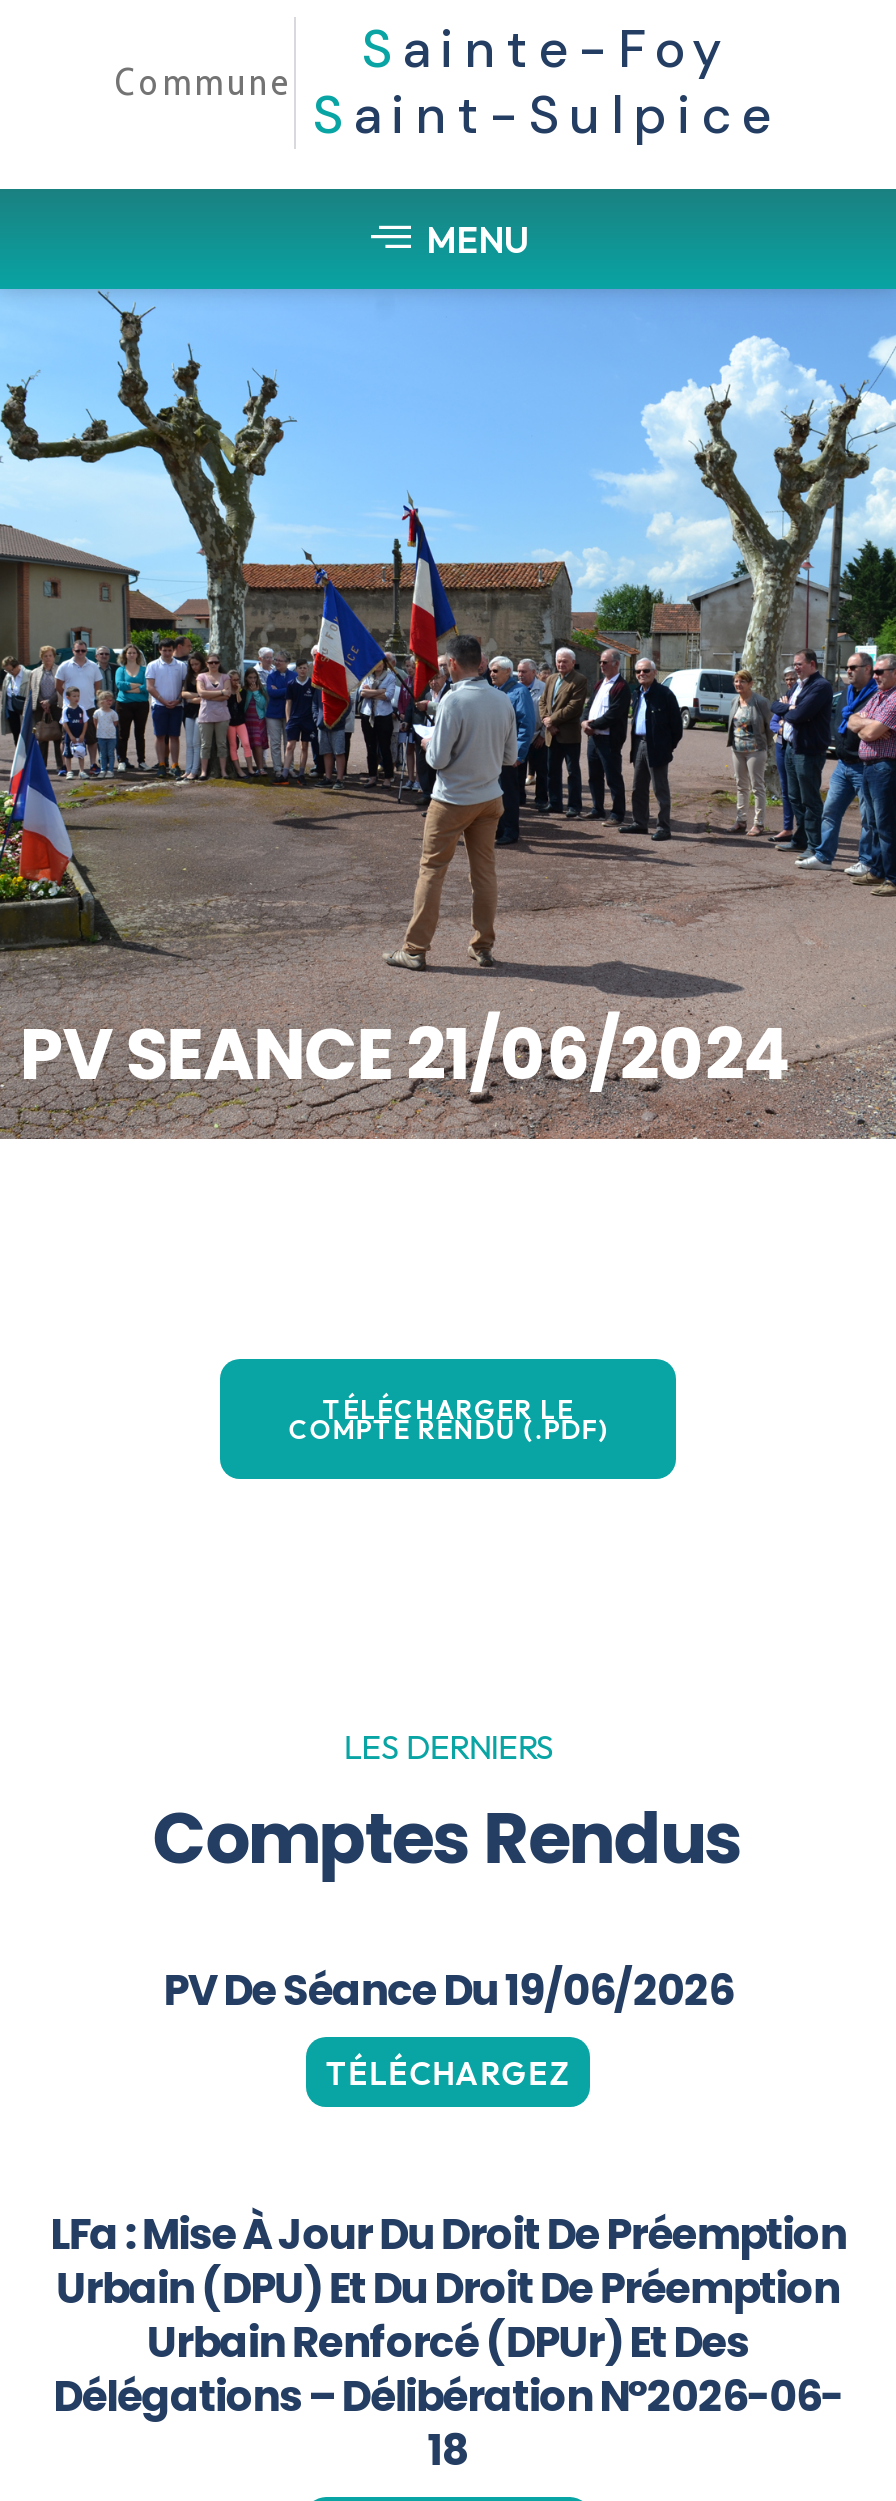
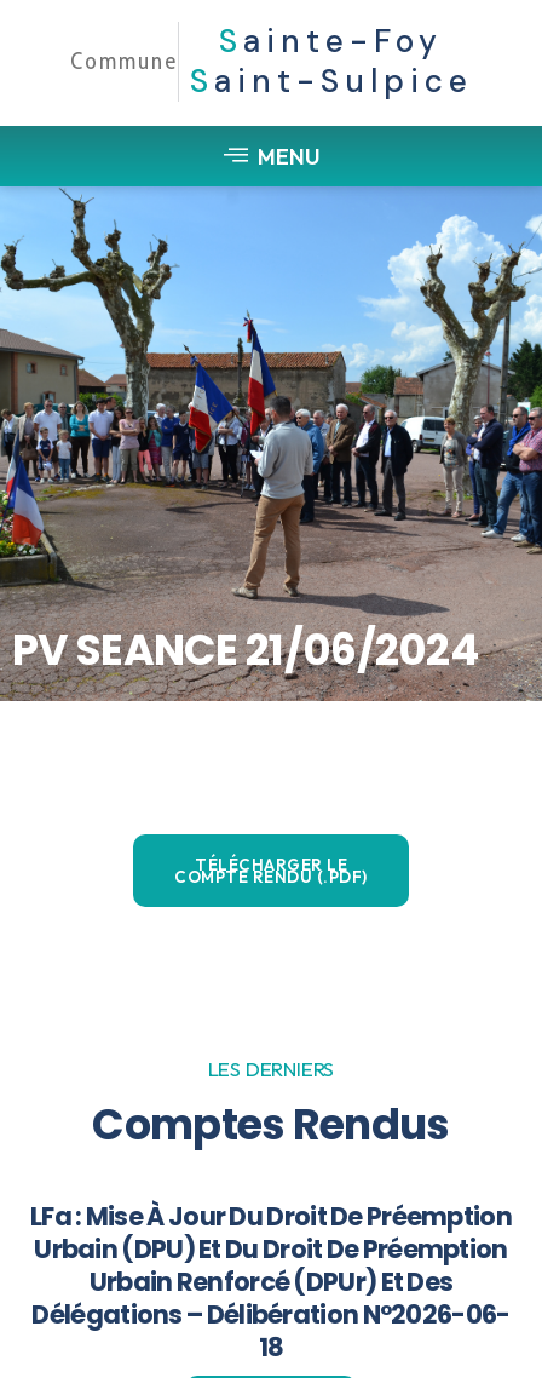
- PV De Séance Du 19/06/2026
- TÉLÉCHARGEZ
